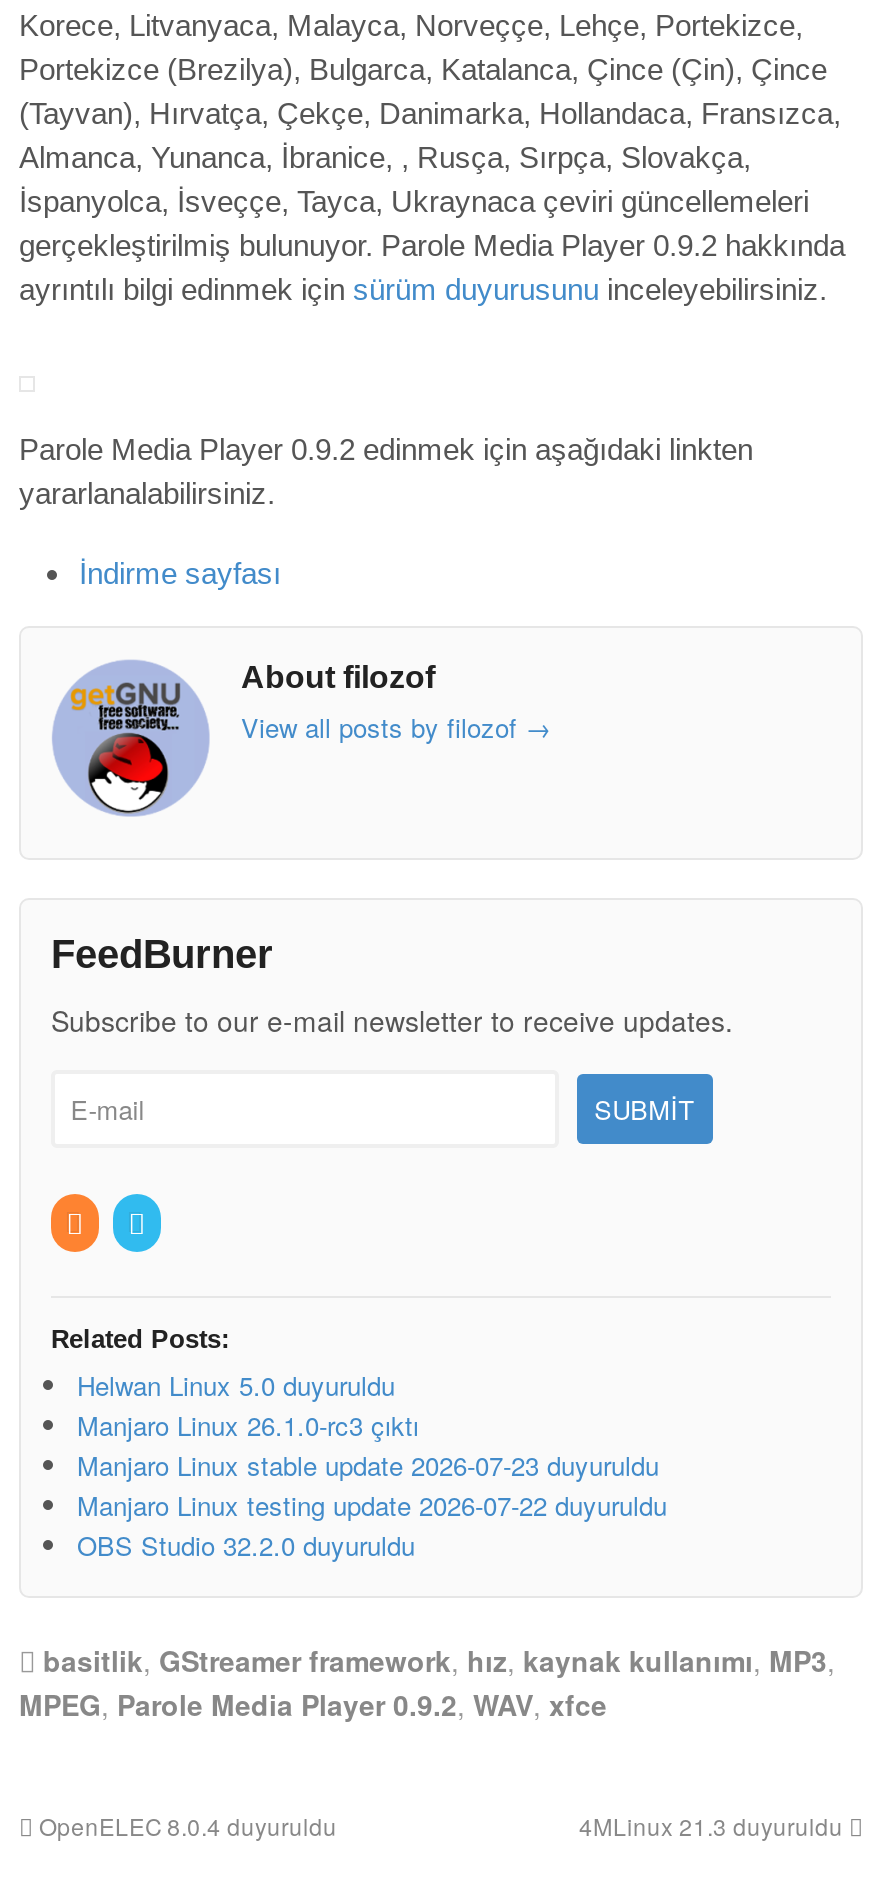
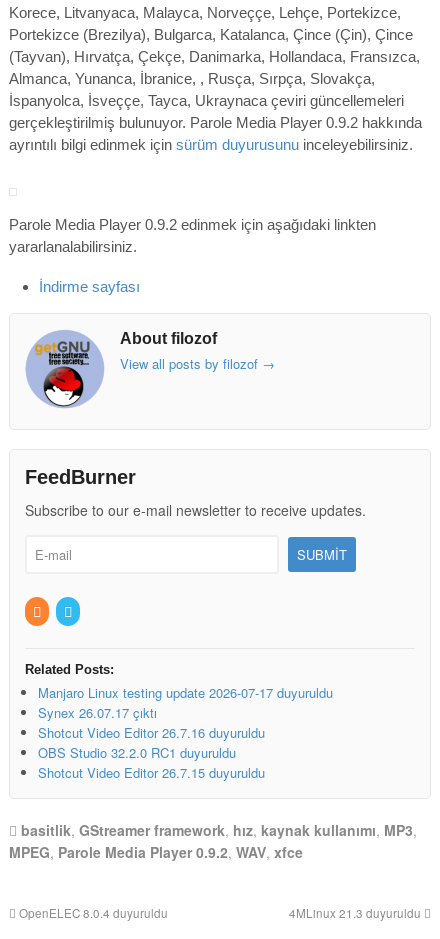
- Helwan Linux 5.0 duyuruldu
- Manjaro Linux 26.1.0-rc3 çıktı
- Manjaro Linux stable update 2026-07-23 duyuruldu
- Manjaro Linux testing update 2026-07-22 duyuruldu
- OBS Studio 32.2.0 duyuruldu
+ Manjaro Linux testing update 2026-07-17 duyuruldu
+ Synex 26.07.17 çıktı
+ Shotcut Video Editor 26.7.16 duyuruldu
+ OBS Studio 32.2.0 RC1 duyuruldu
+ Shotcut Video Editor 26.7.15 duyuruldu
